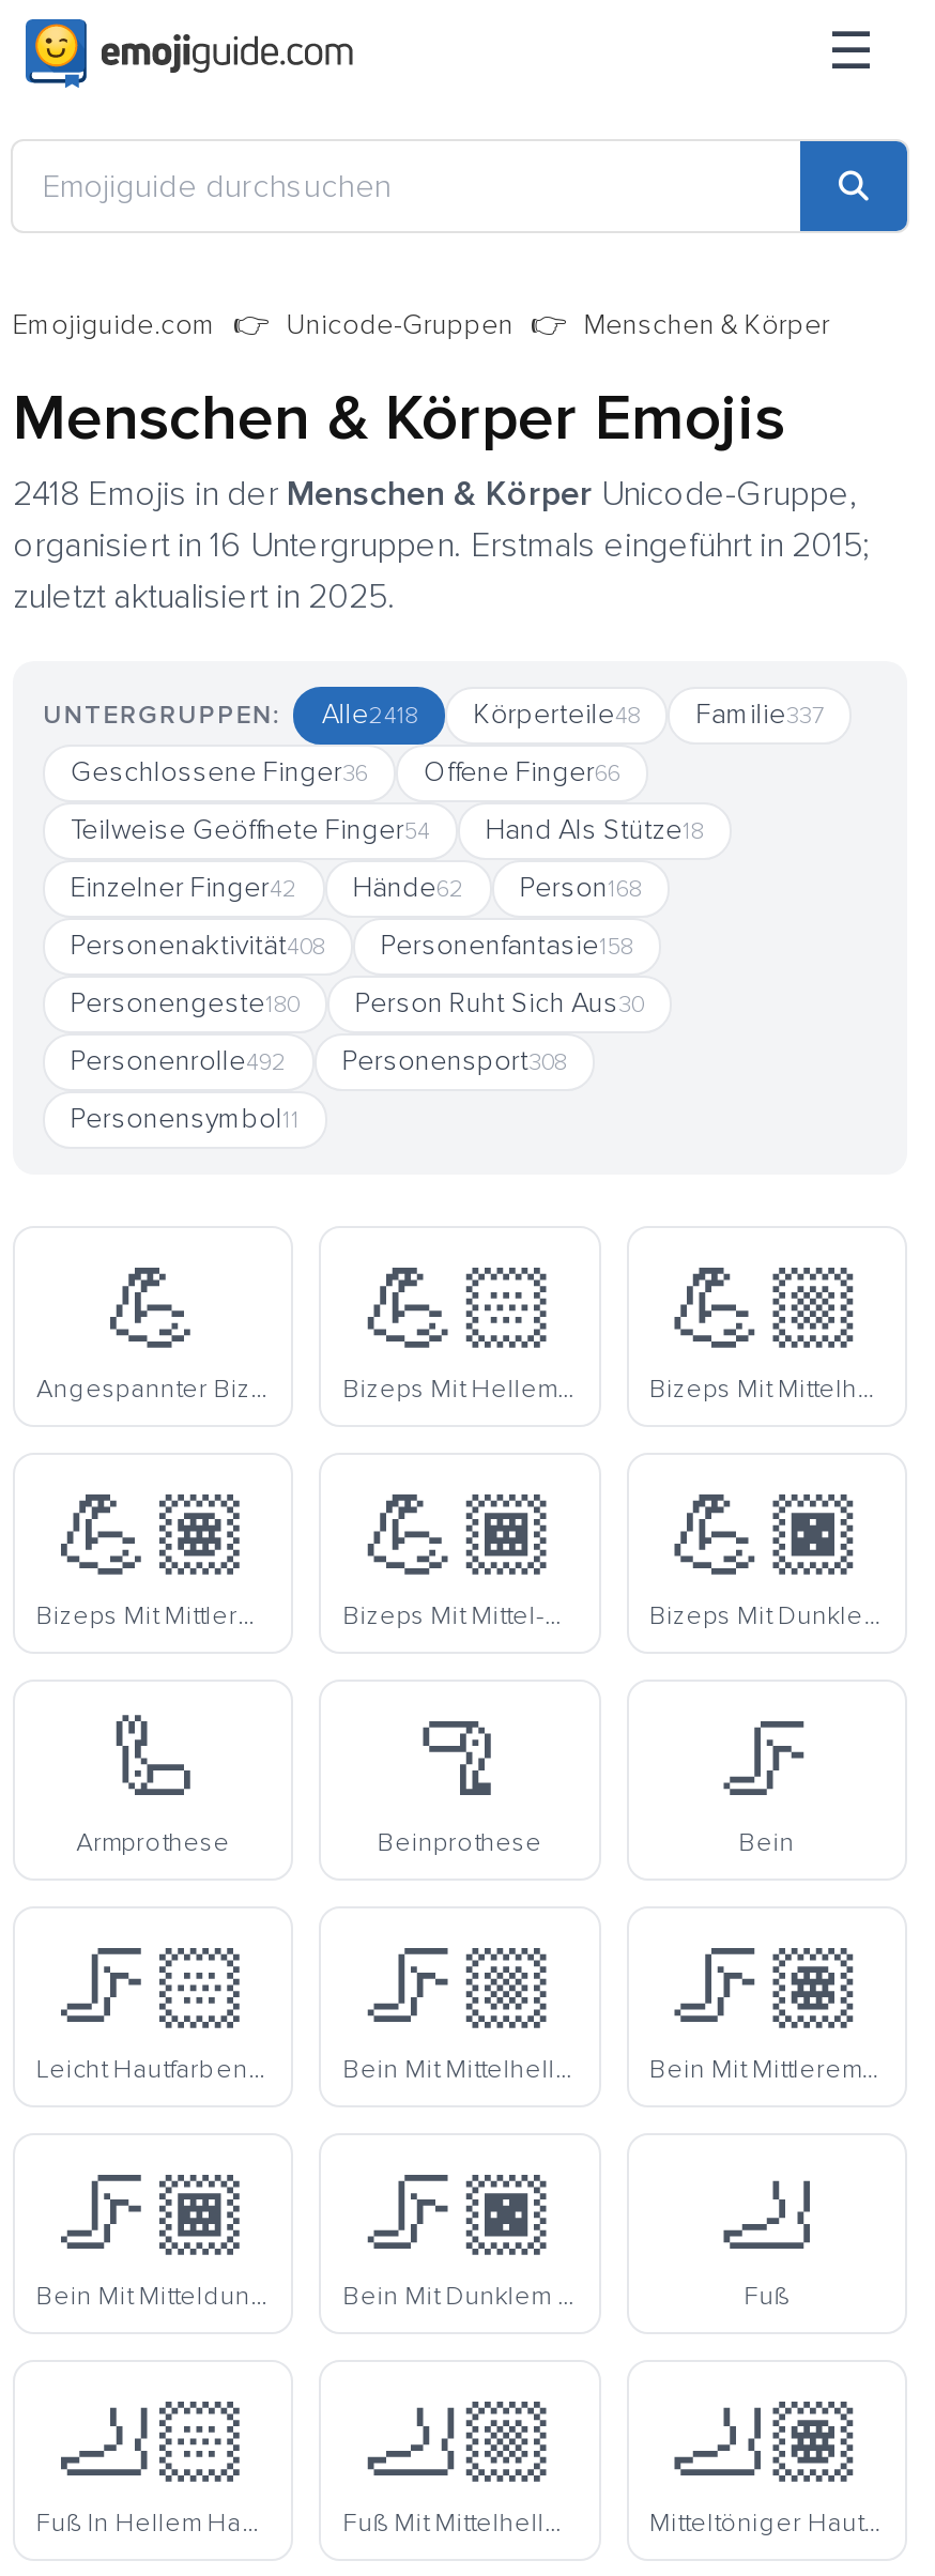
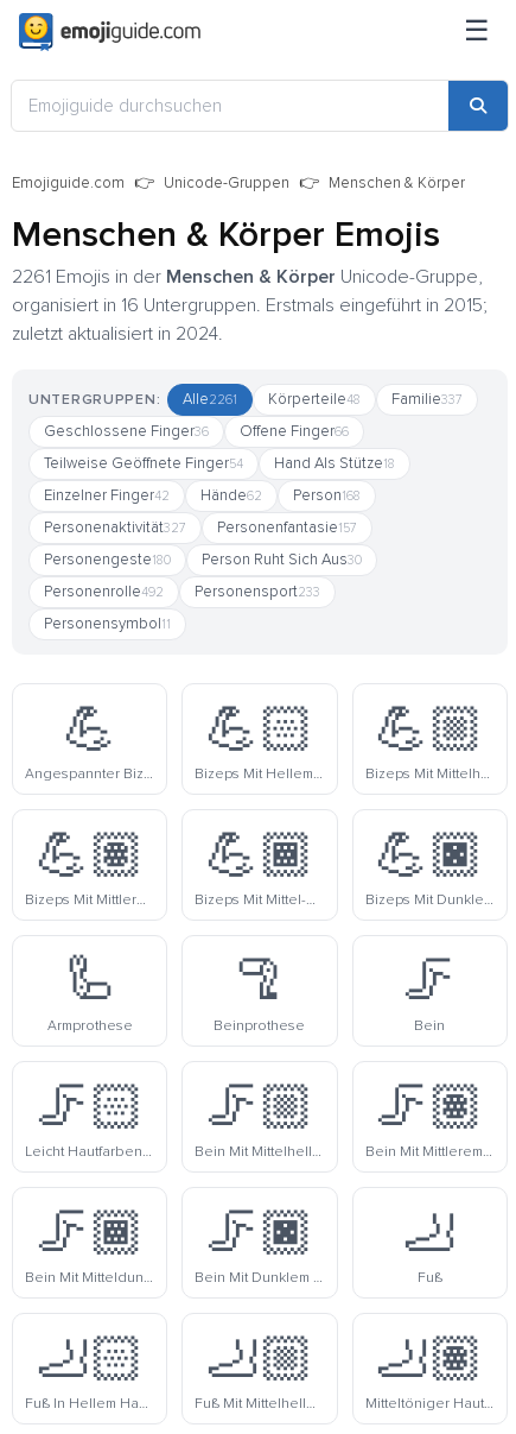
- 2418 Emojis in der Menschen & Körper Unicode-Gruppe,
+ 2261 Emojis in der Menschen & Körper Unicode-Gruppe,

- zuletzt aktualisiert in 2025.
+ zuletzt aktualisiert in 2024.

- UNTERGRUPPEN: Alle2418 Körperteile48 Familie337
+ UNTERGRUPPEN: Alle2261 Körperteile48 Familie337

- Personenaktivität408
+ Personenaktivität327

- Personenfantasie158
+ Personenfantasie157

- Personensport308
+ Personensport233
